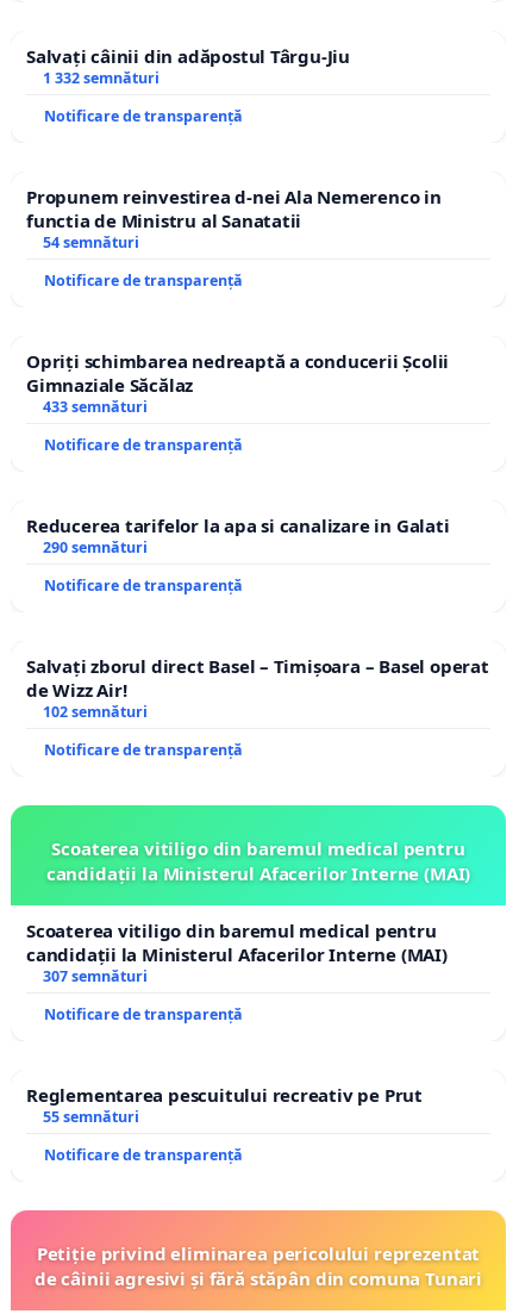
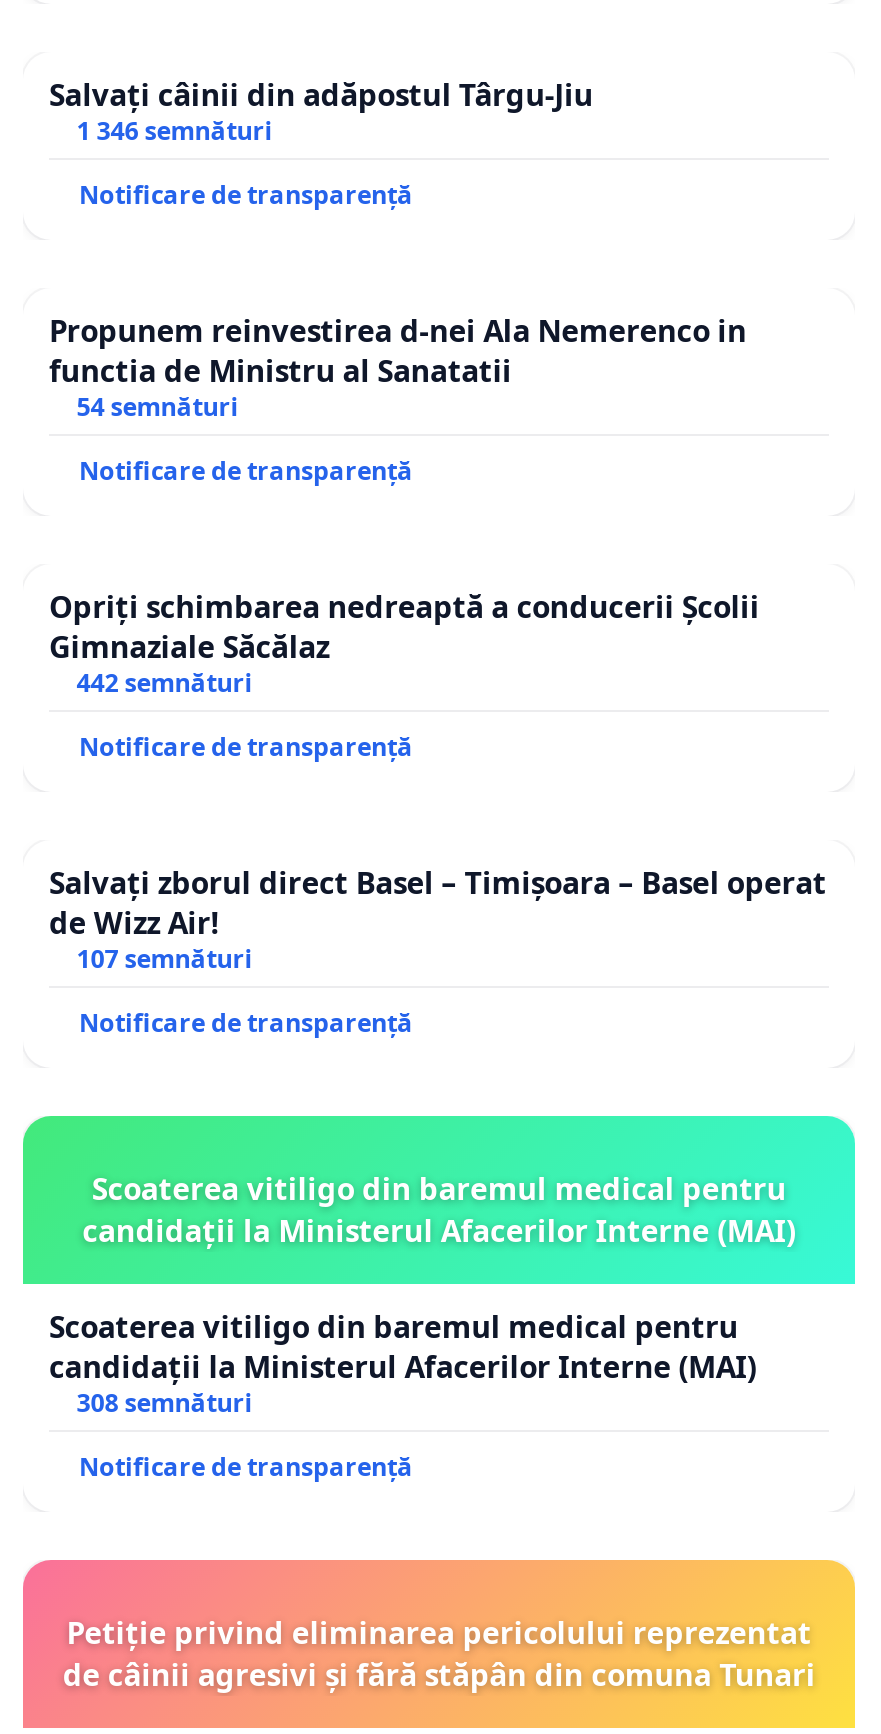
- 1 332 semnături
+ 1 346 semnături

- 433 semnături
- Notificare de transparență
- Reducerea tarifelor la apa si canalizare in Galati
- 290 semnături
+ 442 semnături

- 102 semnături
+ 107 semnături

- 307 semnături
- Notificare de transparență
- Reglementarea pescuitului recreativ pe Prut
- 55 semnături
+ 308 semnături
